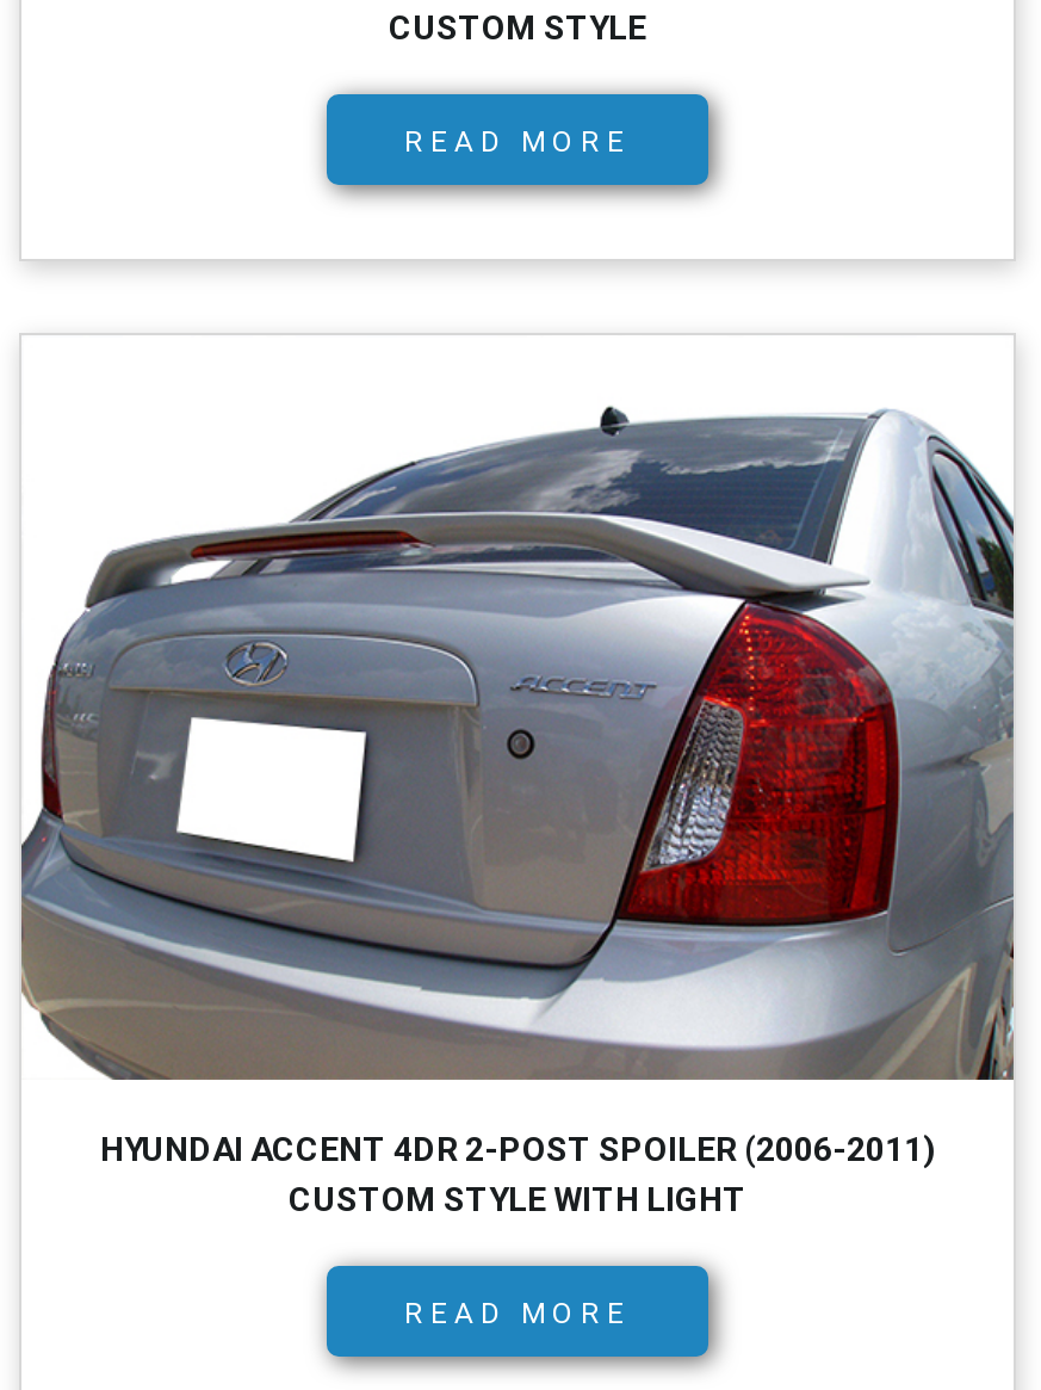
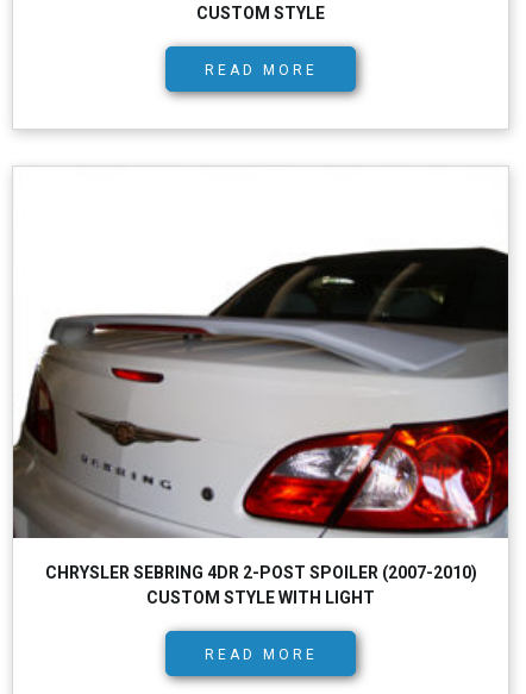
- [image]
- HYUNDAI ACCENT 4DR 2-POST SPOILER (2006-2011)
+ [image]
+ CHRYSLER SEBRING 4DR 2-POST SPOILER (2007-2010)
